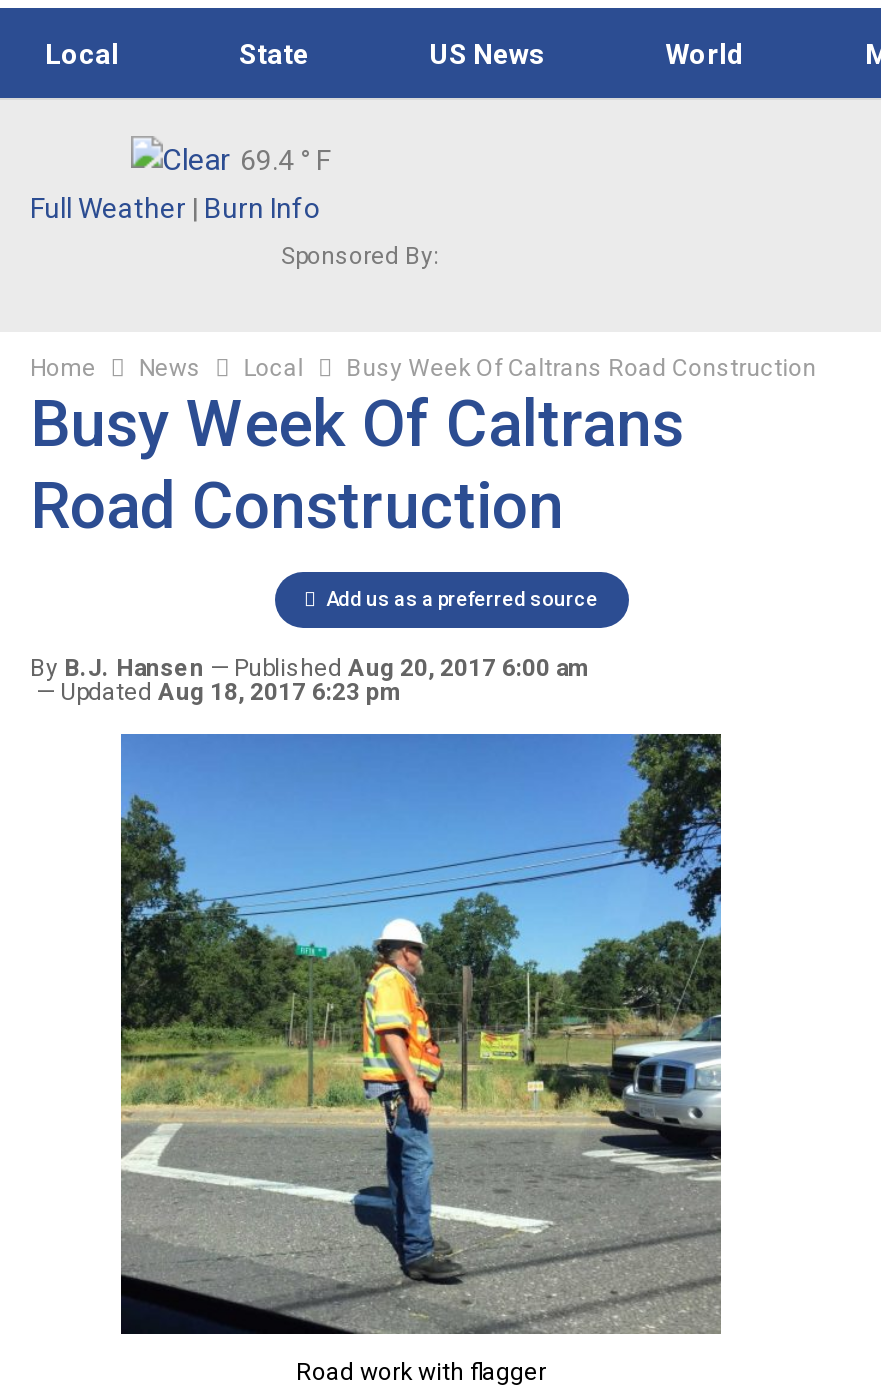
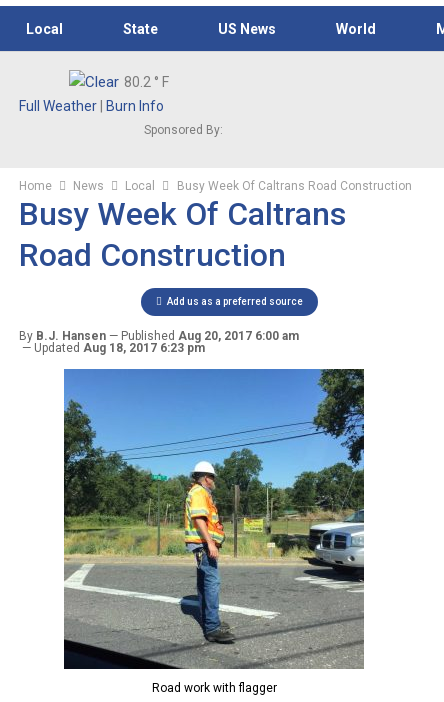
- 69.4 ° F
+ 80.2 ° F
